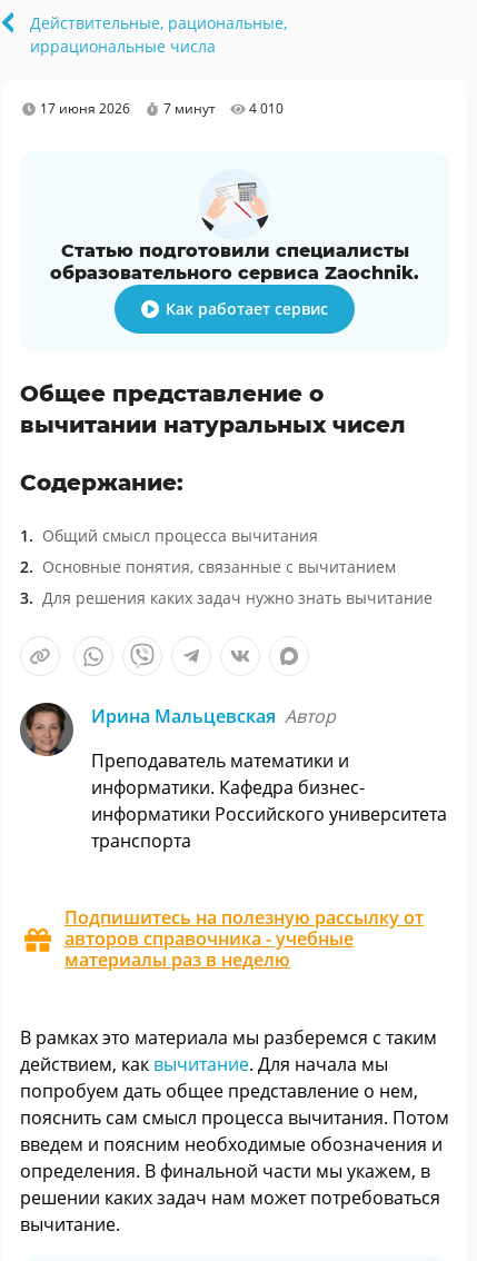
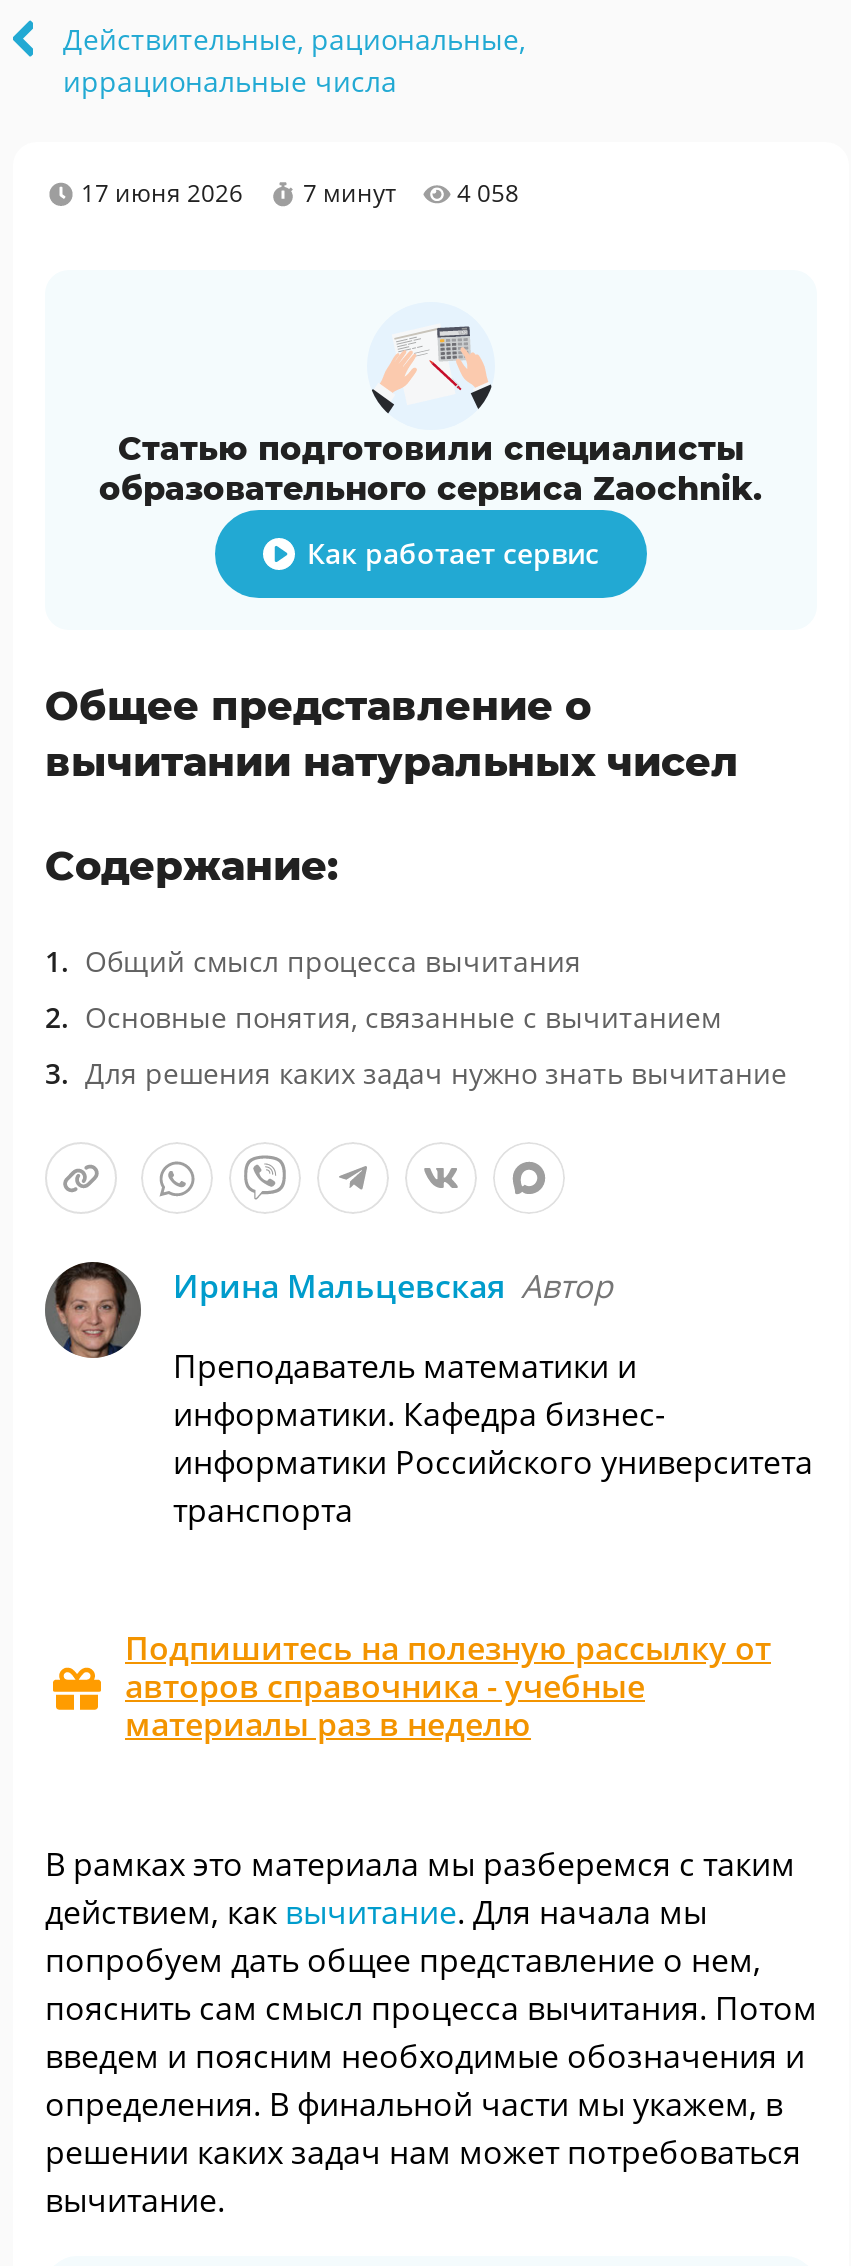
- 17 июня 2026 7 минут 4 010
+ 17 июня 2026 7 минут 4 058
